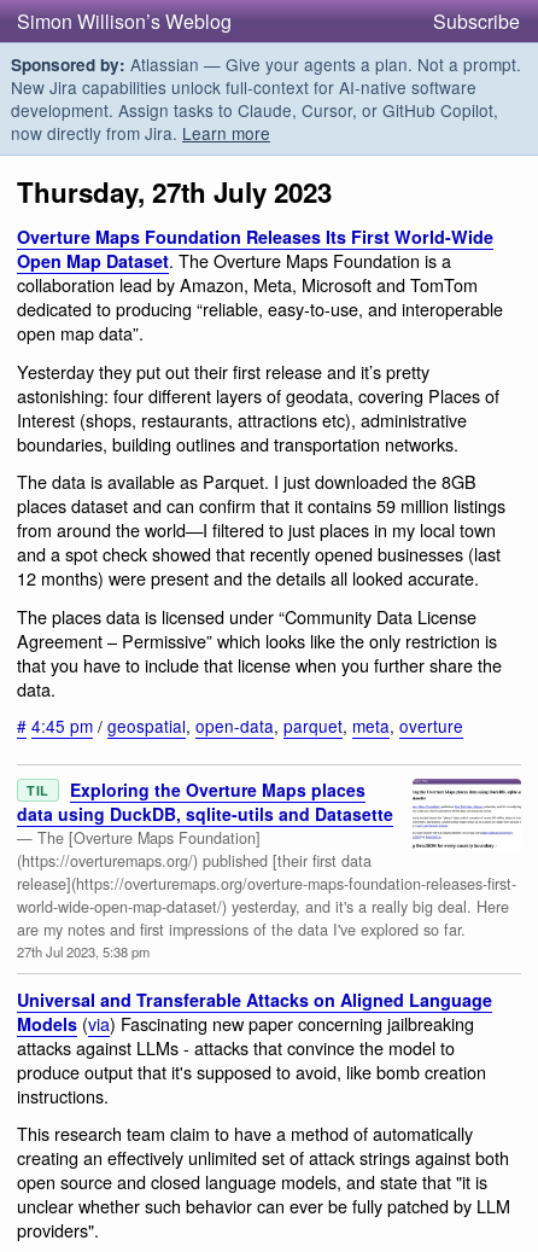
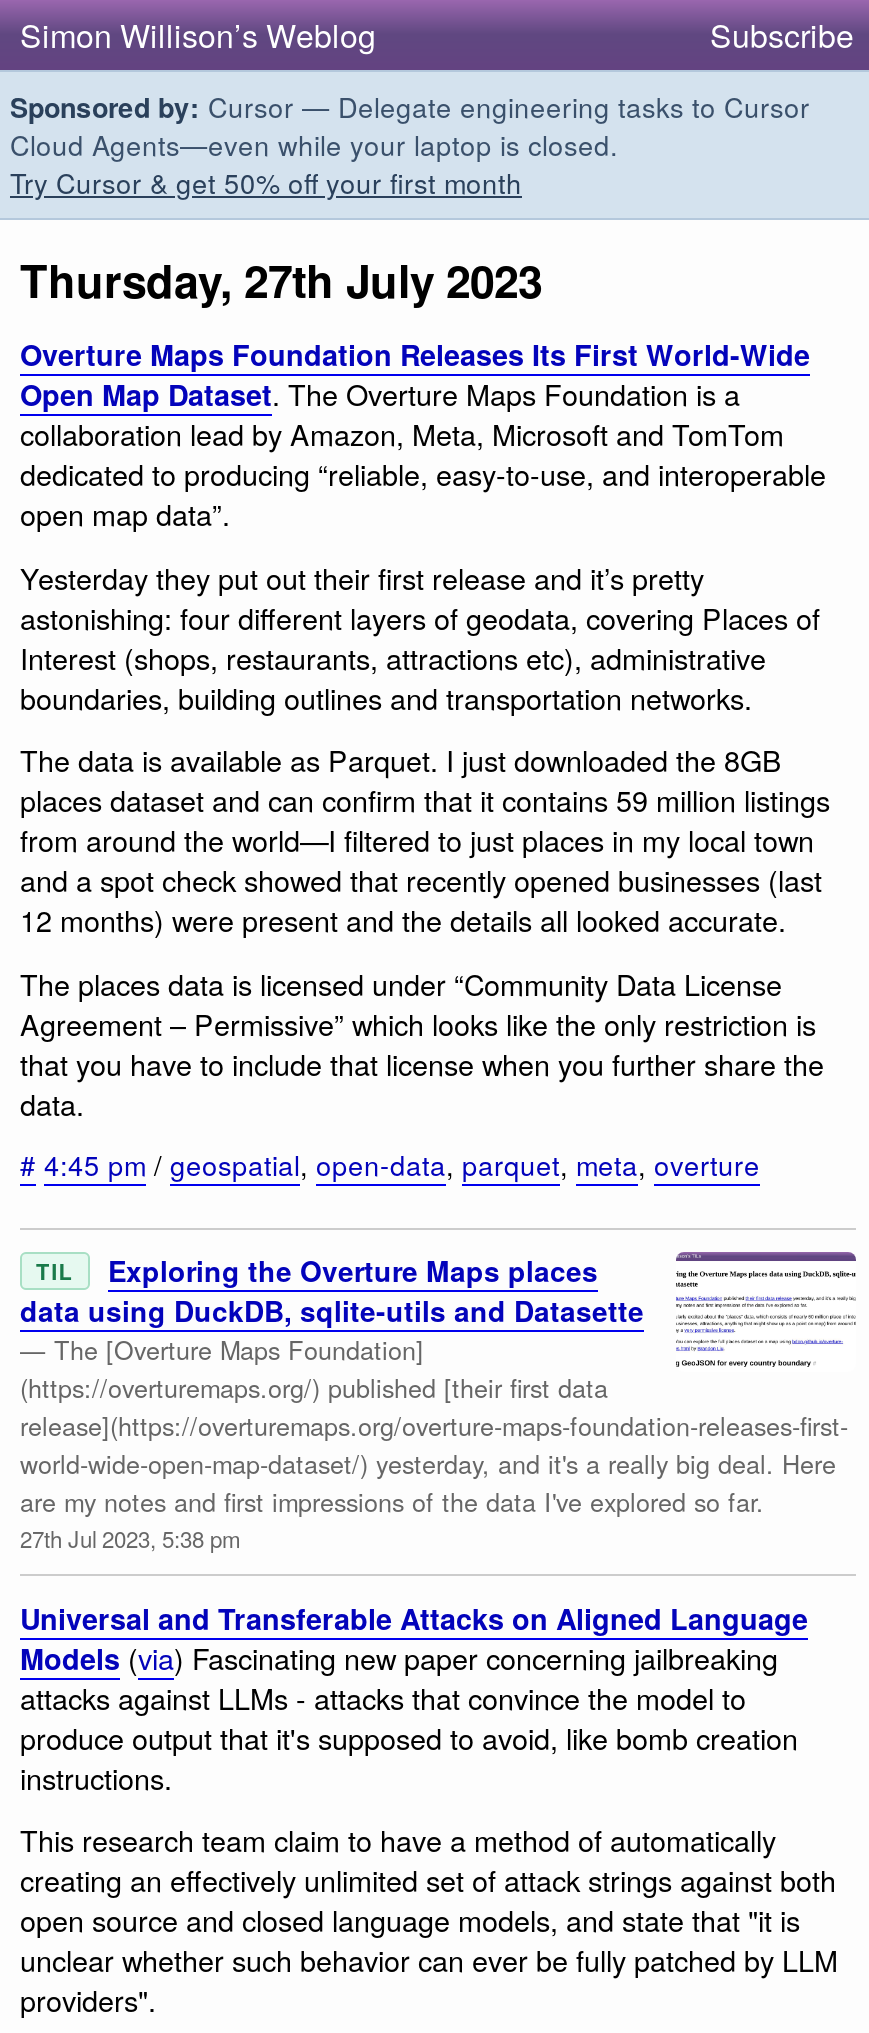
- Sponsored by: Atlassian — Give your agents a plan. Not a prompt.
- New Jira capabilities unlock full-context for AI-native software
- development. Assign tasks to Claude, Cursor, or GitHub Copilot,
- now directly from Jira. Learn more
+ Sponsored by: Cursor — Delegate engineering tasks to Cursor
+ Cloud Agents—even while your laptop is closed.
+ Try Cursor & get 50% off your first month
